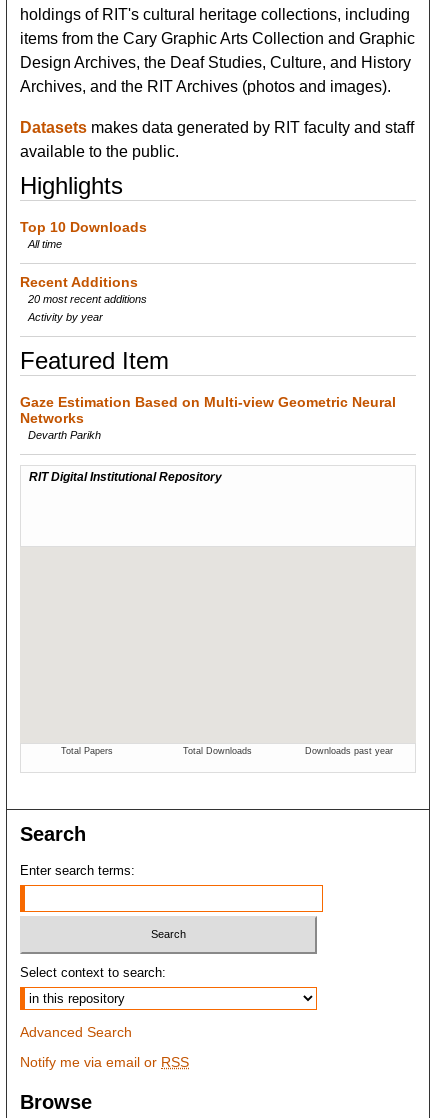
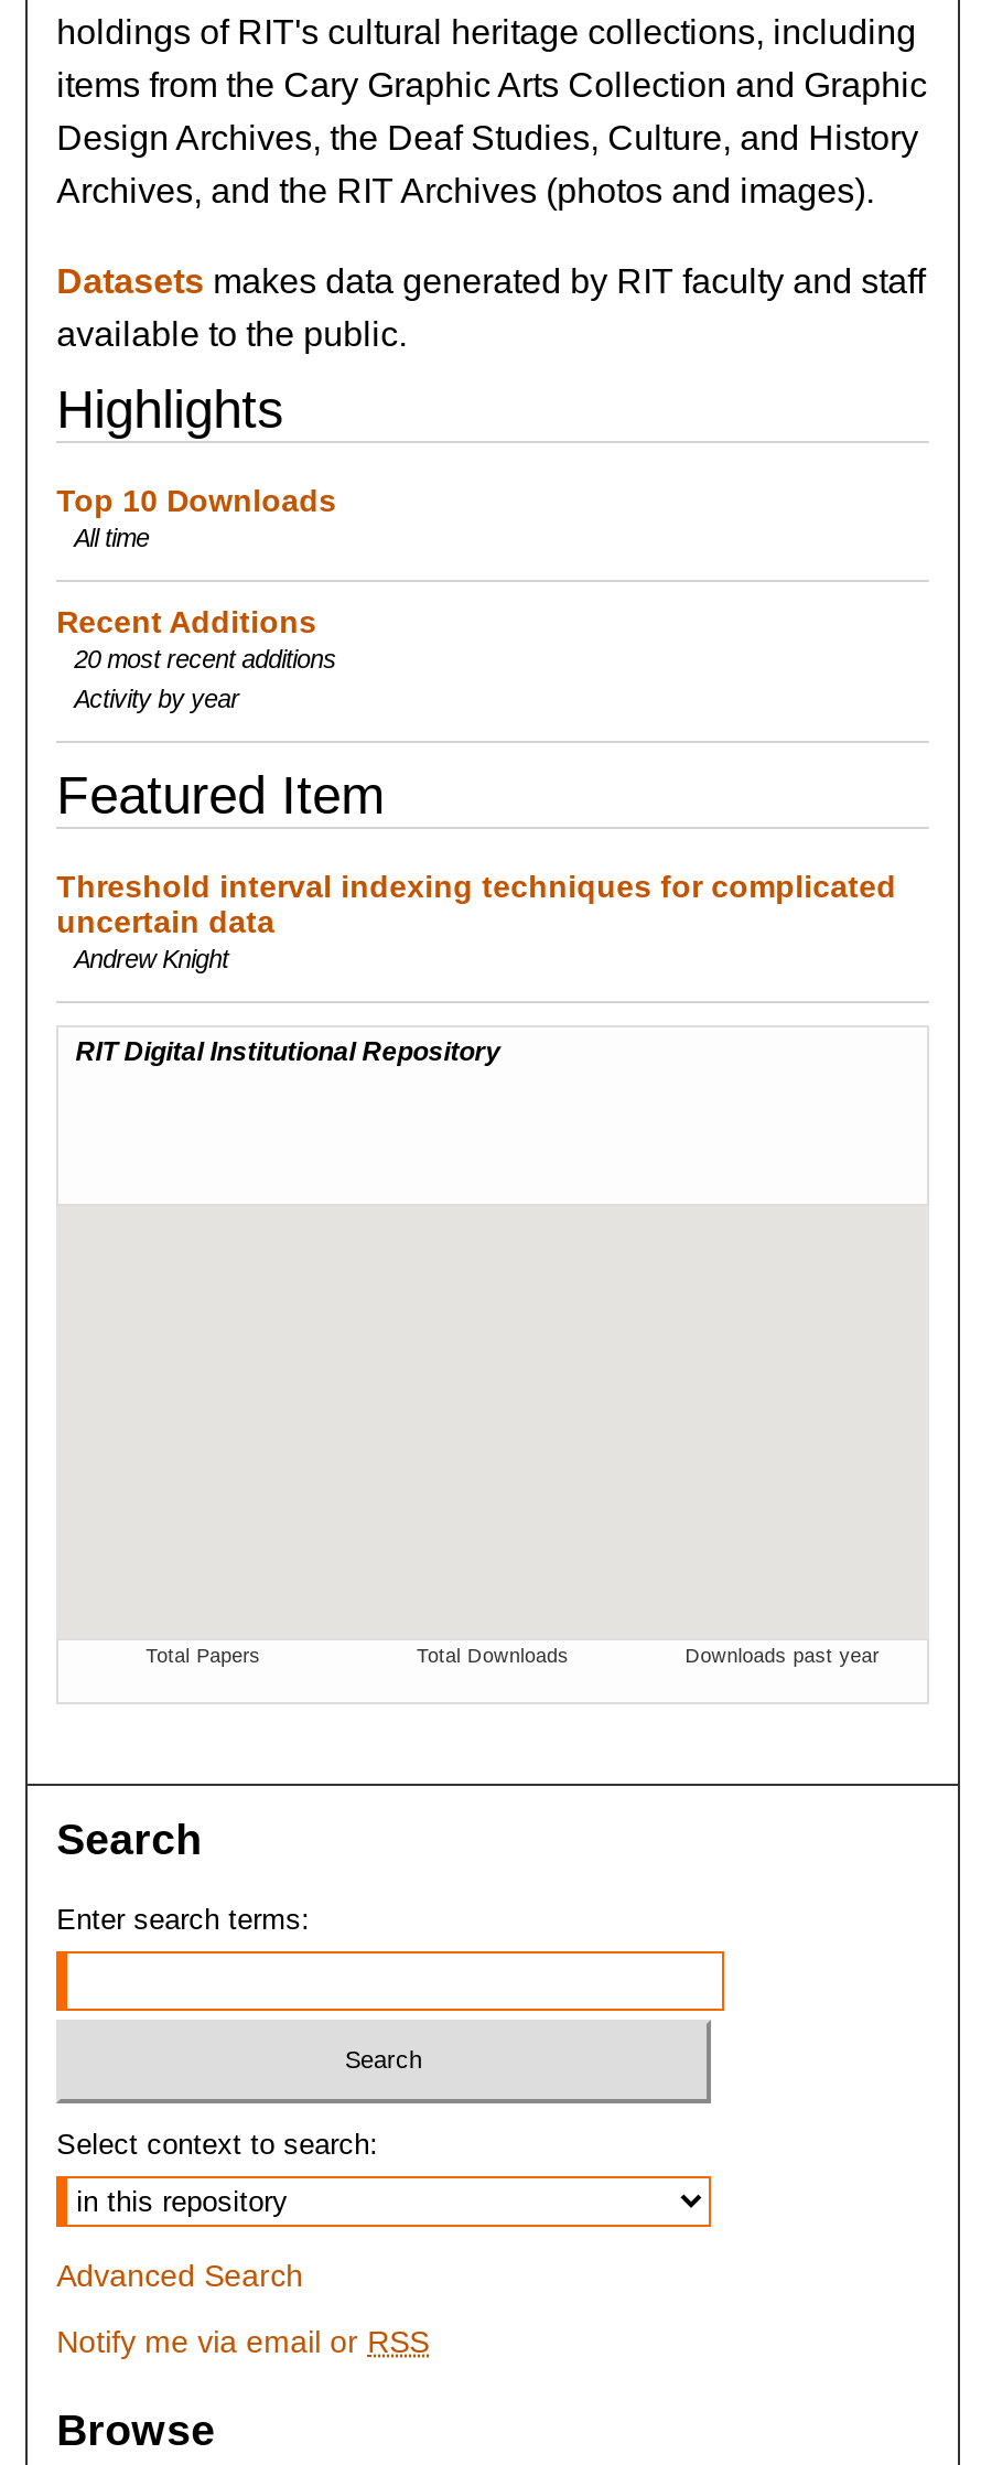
- Gaze Estimation Based on Multi-view Geometric Neural
- Networks
- Devarth Parikh
+ Threshold interval indexing techniques for complicated
+ uncertain data
+ Andrew Knight
